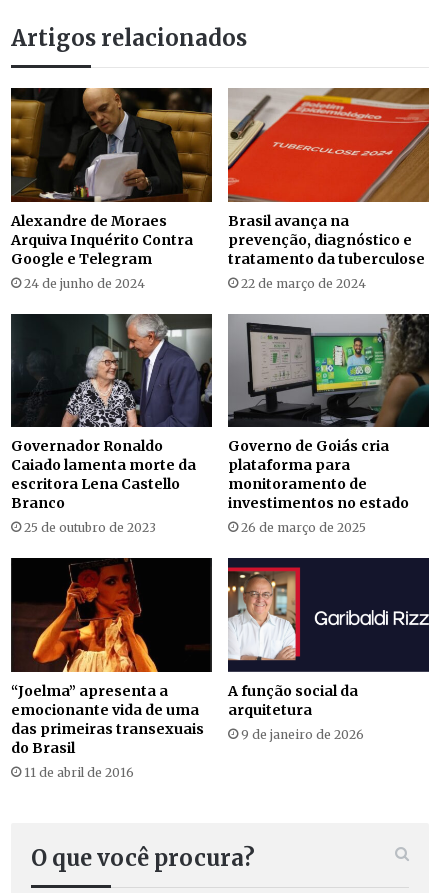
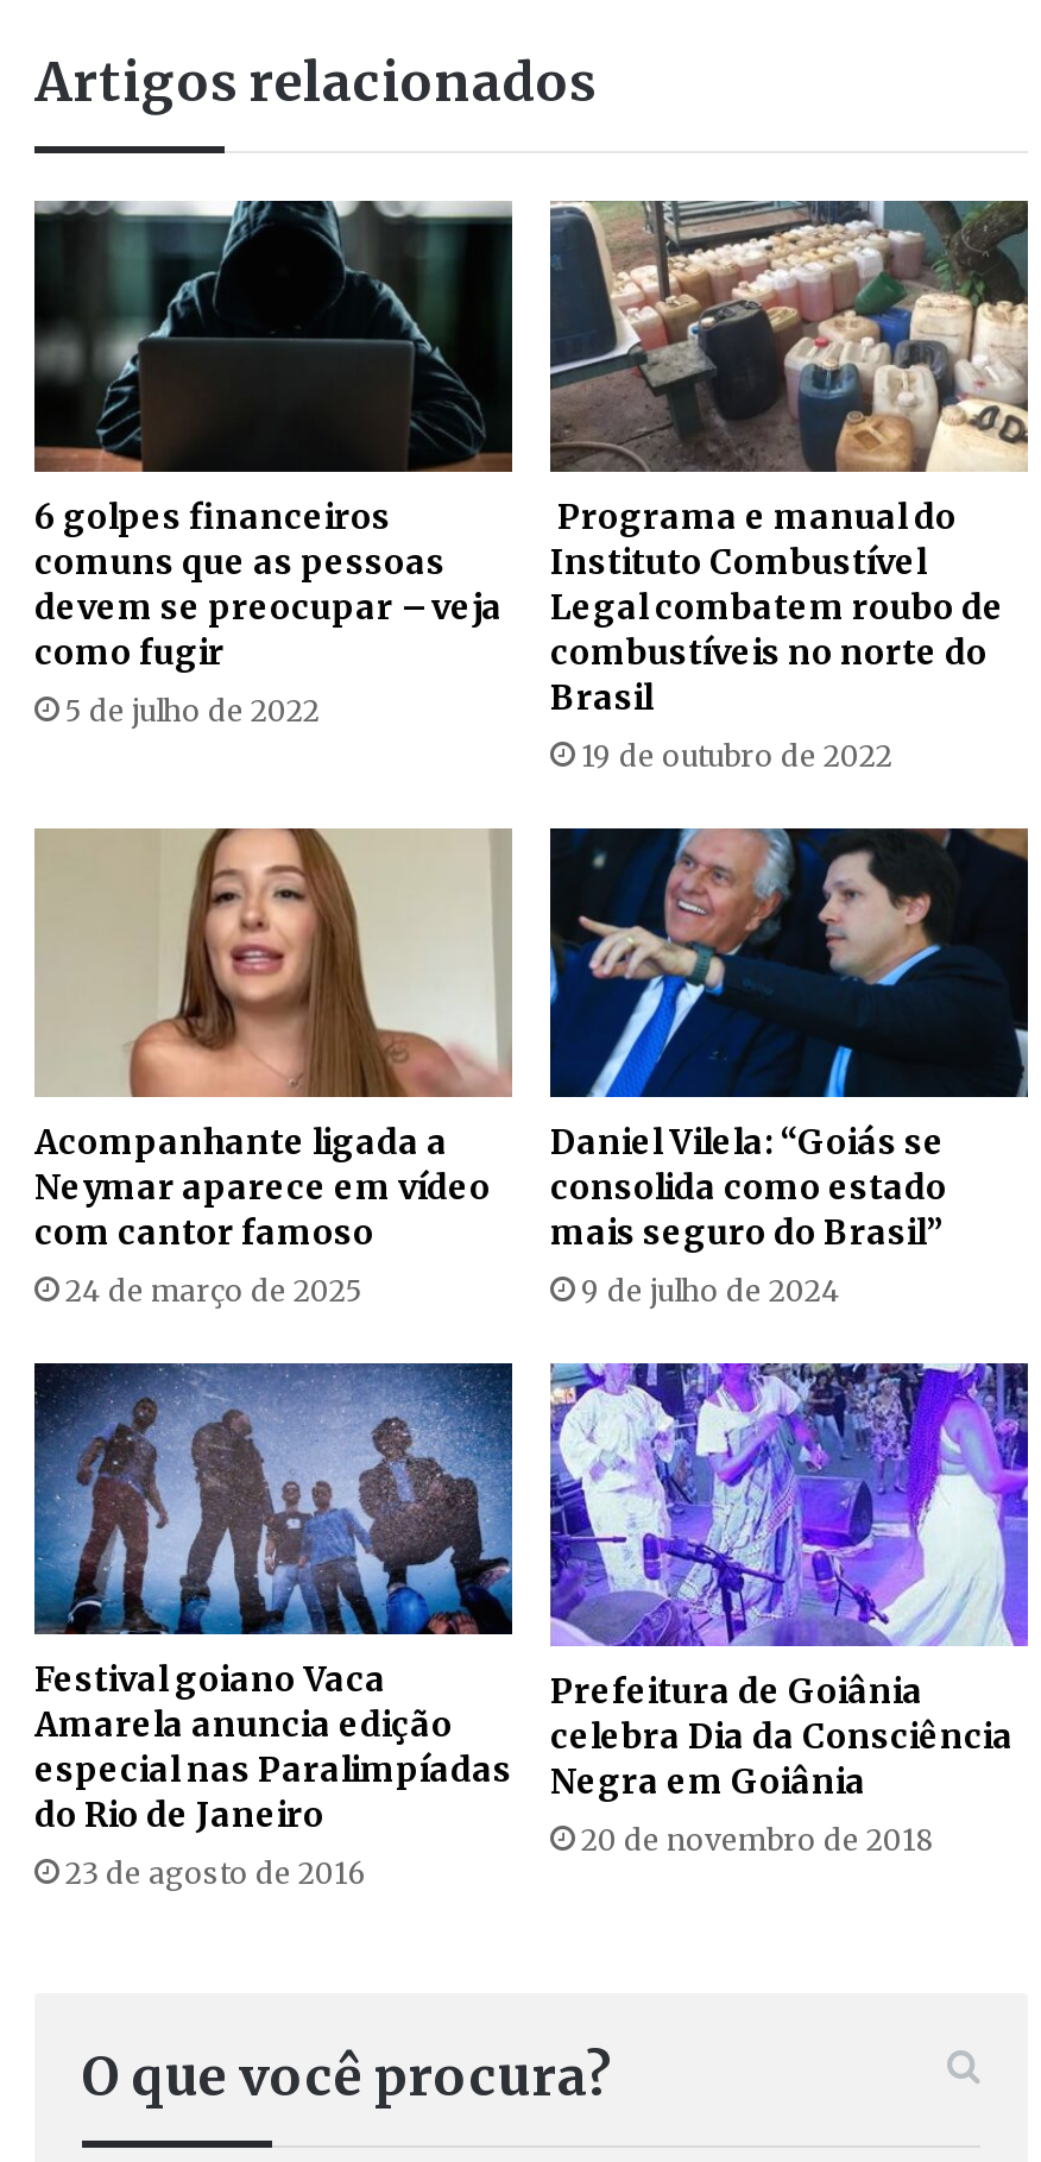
- [image]
- Alexandre de Moraes
- Arquiva Inquérito Contra
- Google e Telegram
- 24 de junho de 2024
+ [image]
+ 6 golpes financeiros
+ comuns que as pessoas
+ devem se preocupar – veja
+ como fugir
+ 5 de julho de 2022

- [image]
- Brasil avança na
- prevenção, diagnóstico e
- tratamento da tuberculose
- 22 de março de 2024
+ [image]
+ Programa e manual do
+ Instituto Combustível
+ Legal combatem roubo de
+ combustíveis no norte do
+ Brasil
+ 19 de outubro de 2022

- [image]
- Governador Ronaldo
- Caiado lamenta morte da
- escritora Lena Castello
- Branco
- 25 de outubro de 2023
+ [image]
+ Acompanhante ligada a
+ Neymar aparece em vídeo
+ com cantor famoso
+ 24 de março de 2025

- [image]
- Governo de Goiás cria
- plataforma para
- monitoramento de
- investimentos no estado
- 26 de março de 2025
+ [image]
+ Daniel Vilela: “Goiás se
+ consolida como estado
+ mais seguro do Brasil”
+ 9 de julho de 2024

- [image]
- “Joelma” apresenta a
- emocionante vida de uma
- das primeiras transexuais
- do Brasil
- 11 de abril de 2016
+ [image]
+ Festival goiano Vaca
+ Amarela anuncia edição
+ especial nas Paralimpíadas
+ do Rio de Janeiro
+ 23 de agosto de 2016

- [image]
- A função social da
- arquitetura
- 9 de janeiro de 2026
+ [image]
+ Prefeitura de Goiânia
+ celebra Dia da Consciência
+ Negra em Goiânia
+ 20 de novembro de 2018
